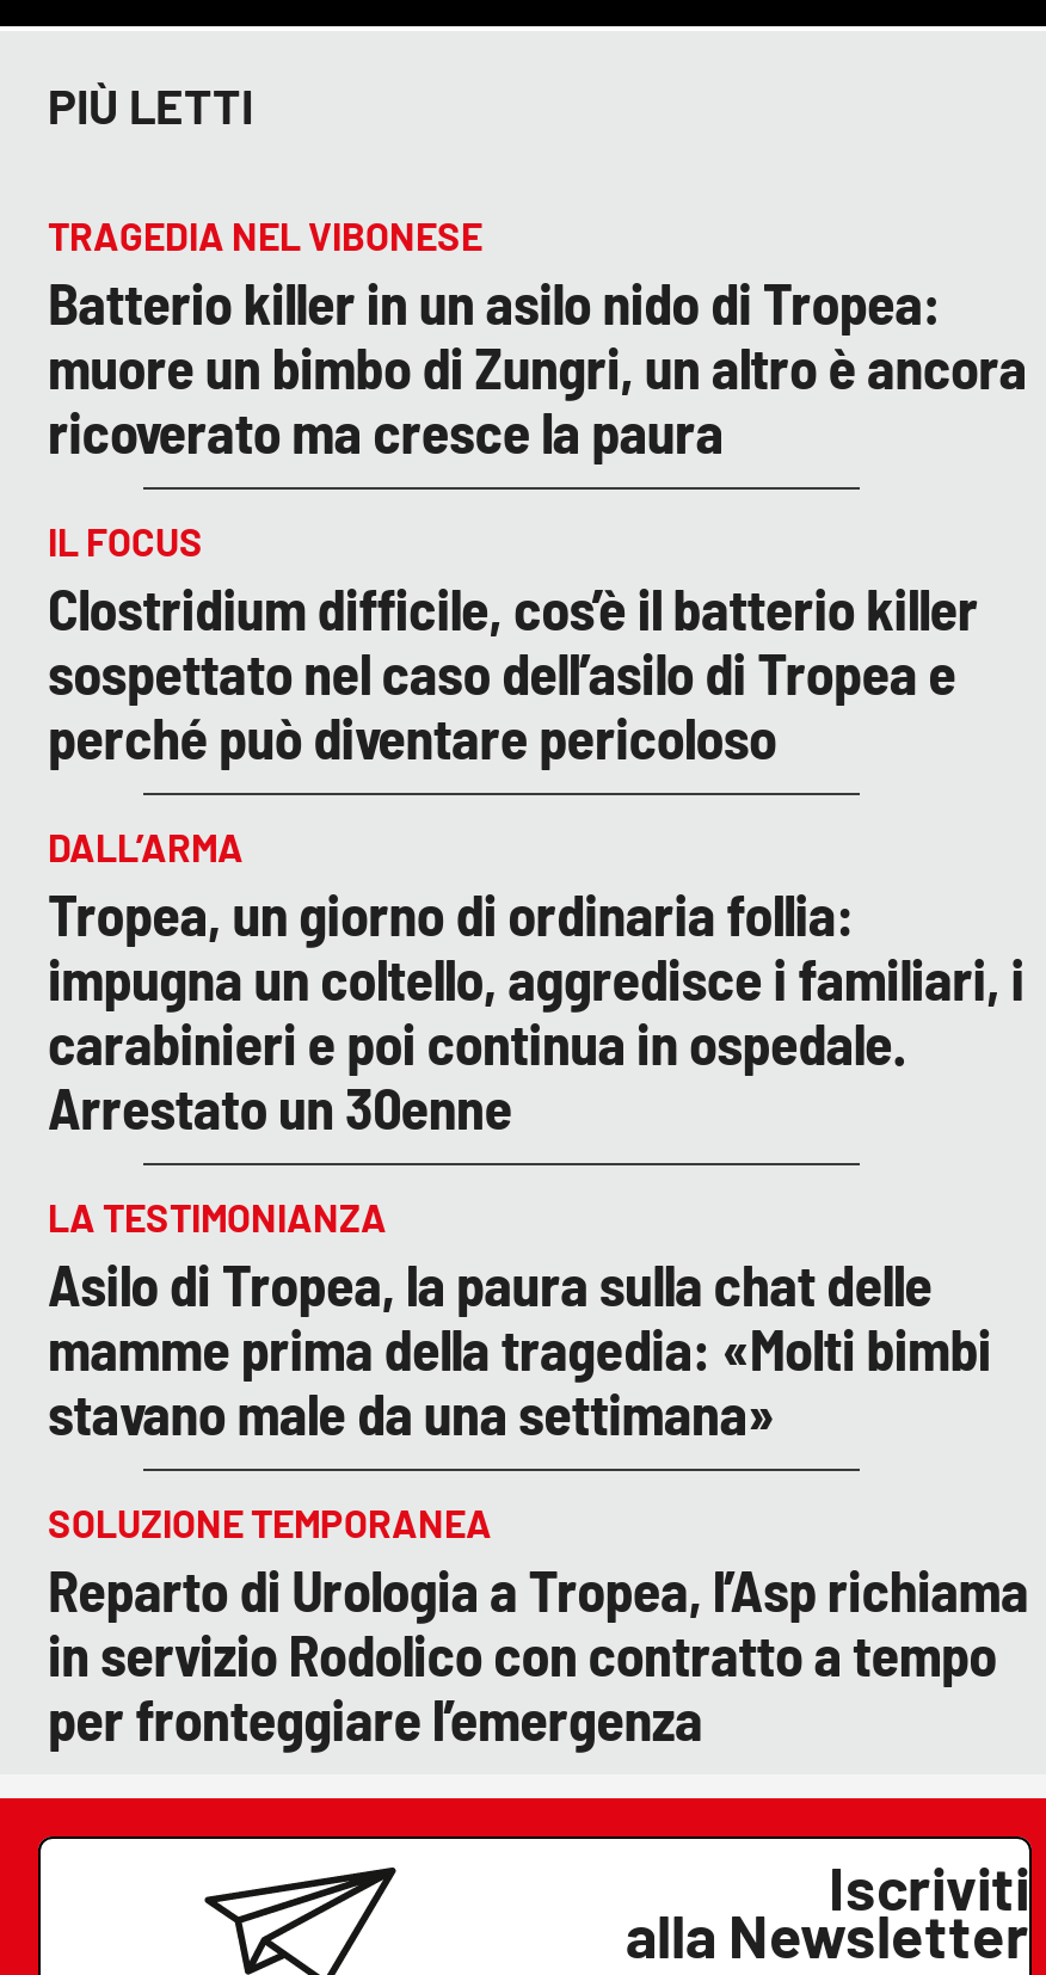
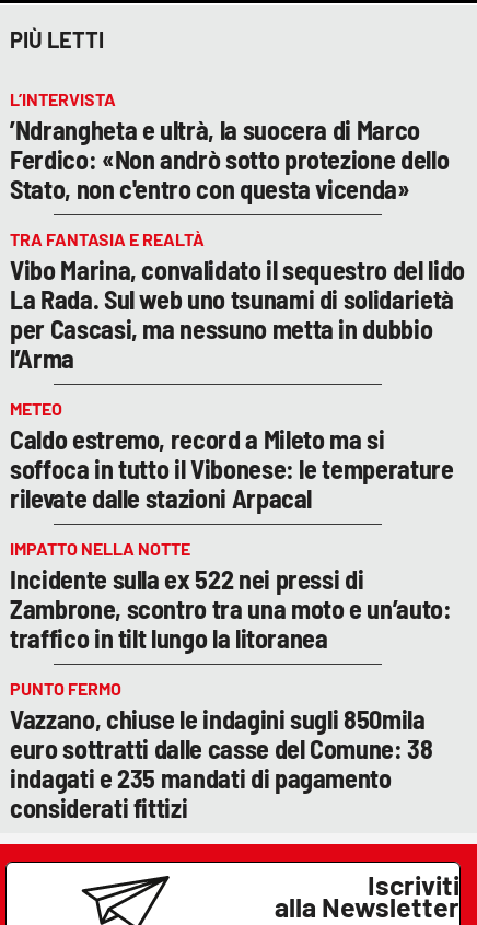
- TRAGEDIA NEL VIBONESE
- Batterio killer in un asilo nido di Tropea:
- muore un bimbo di Zungri, un altro è ancora
- ricoverato ma cresce la paura
+ L’INTERVISTA
+ ’Ndrangheta e ultrà, la suocera di Marco
+ Ferdico: «Non andrò sotto protezione dello
+ Stato, non c'entro con questa vicenda»

- IL FOCUS
- Clostridium difficile, cos’è il batterio killer
- sospettato nel caso dell’asilo di Tropea e
- perché può diventare pericoloso
+ TRA FANTASIA E REALTÀ
+ Vibo Marina, convalidato il sequestro del lido
+ La Rada. Sul web uno tsunami di solidarietà
+ per Cascasi, ma nessuno metta in dubbio
+ l’Arma

- DALL’ARMA
- Tropea, un giorno di ordinaria follia:
- impugna un coltello, aggredisce i familiari, i
- carabinieri e poi continua in ospedale.
- Arrestato un 30enne
+ METEO
+ Caldo estremo, record a Mileto ma si
+ soffoca in tutto il Vibonese: le temperature
+ rilevate dalle stazioni Arpacal

- LA TESTIMONIANZA
- Asilo di Tropea, la paura sulla chat delle
- mamme prima della tragedia: «Molti bimbi
- stavano male da una settimana»
+ IMPATTO NELLA NOTTE
+ Incidente sulla ex 522 nei pressi di
+ Zambrone, scontro tra una moto e un’auto:
+ traffico in tilt lungo la litoranea

- SOLUZIONE TEMPORANEA
- Reparto di Urologia a Tropea, l’Asp richiama
- in servizio Rodolico con contratto a tempo
- per fronteggiare l’emergenza
+ PUNTO FERMO
+ Vazzano, chiuse le indagini sugli 850mila
+ euro sottratti dalle casse del Comune: 38
+ indagati e 235 mandati di pagamento
+ considerati fittizi
